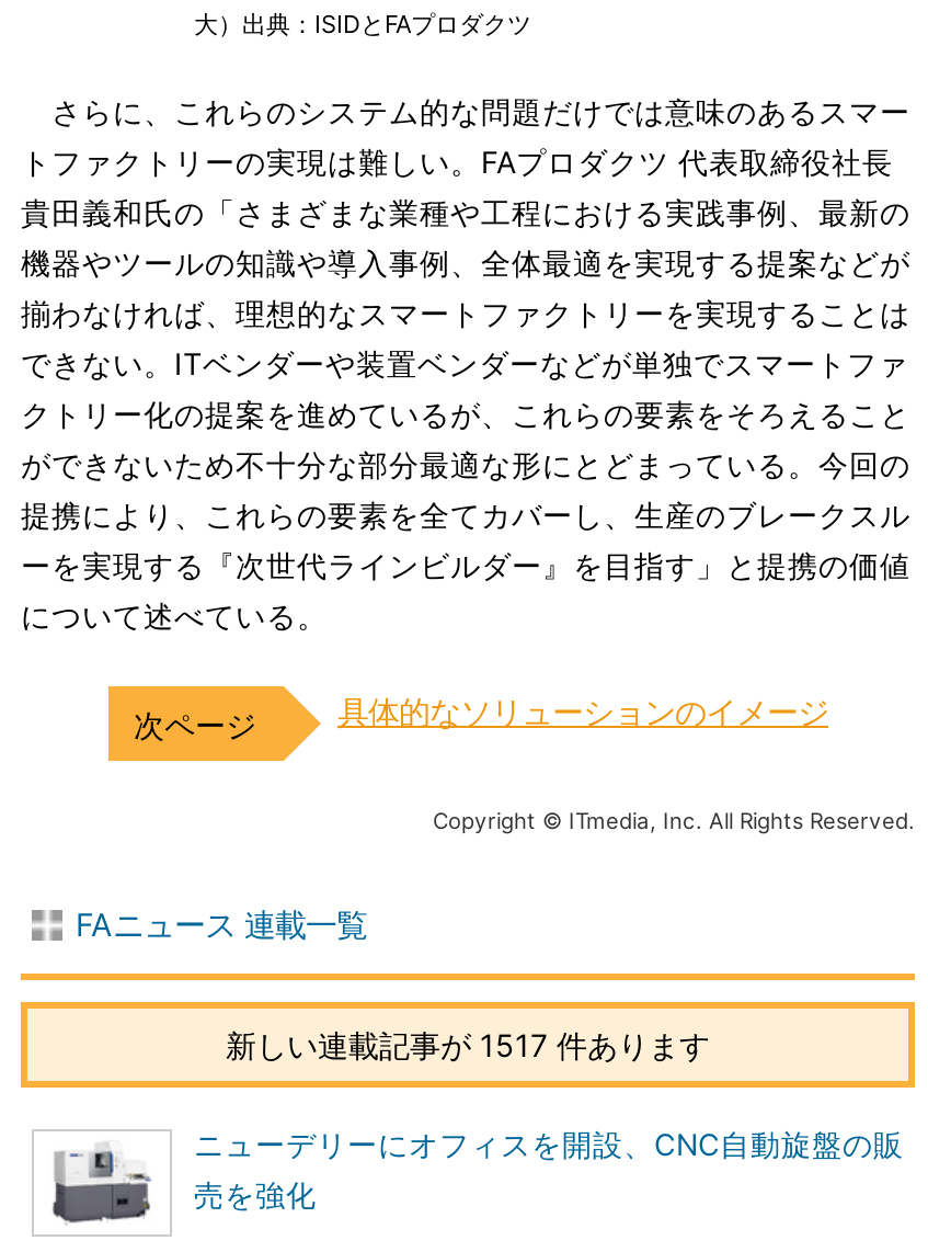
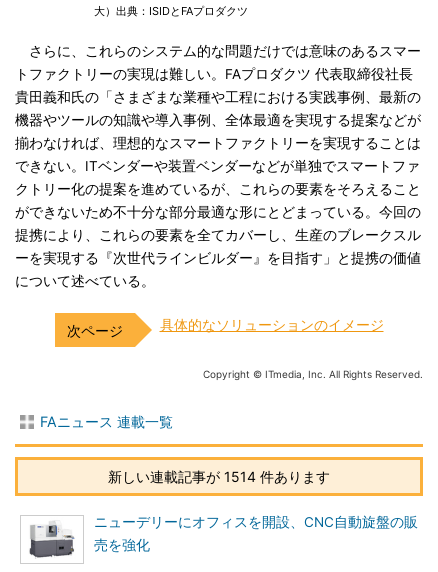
- 新しい連載記事が 1517 件あります
+ 新しい連載記事が 1514 件あります
